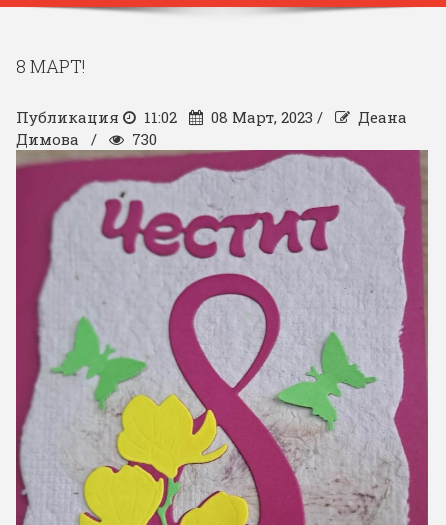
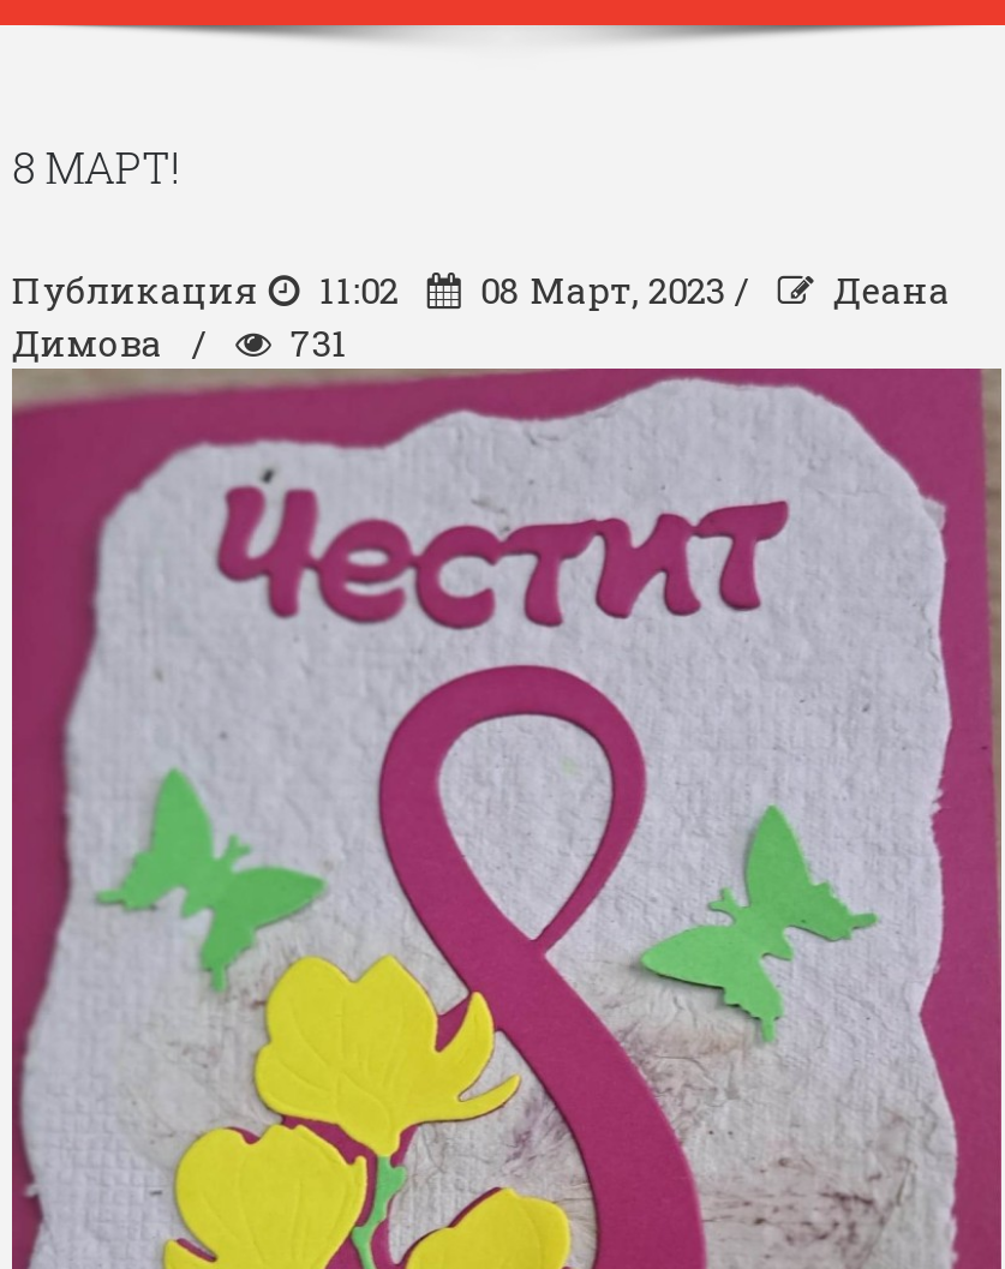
- Димова / 730
+ Димова / 731
